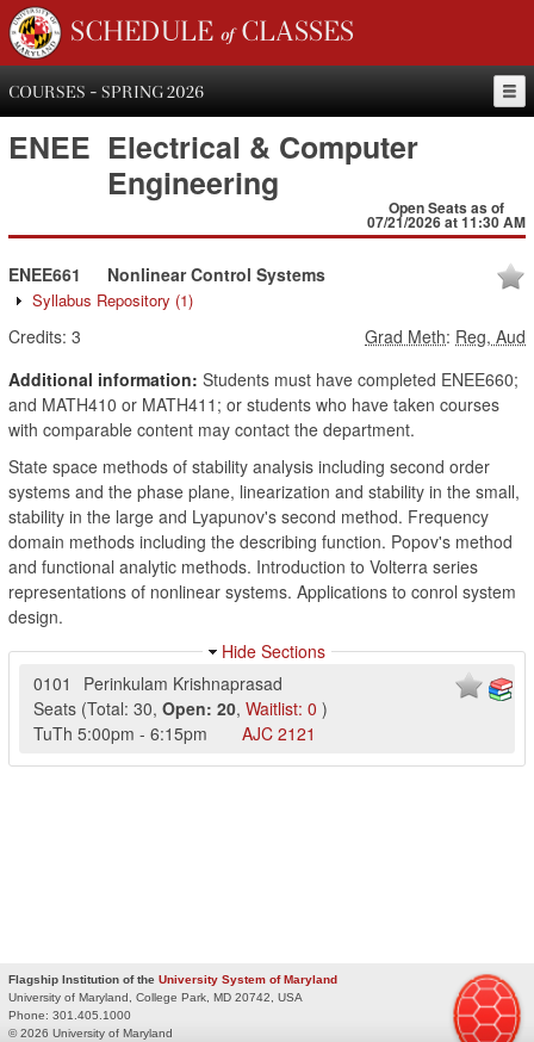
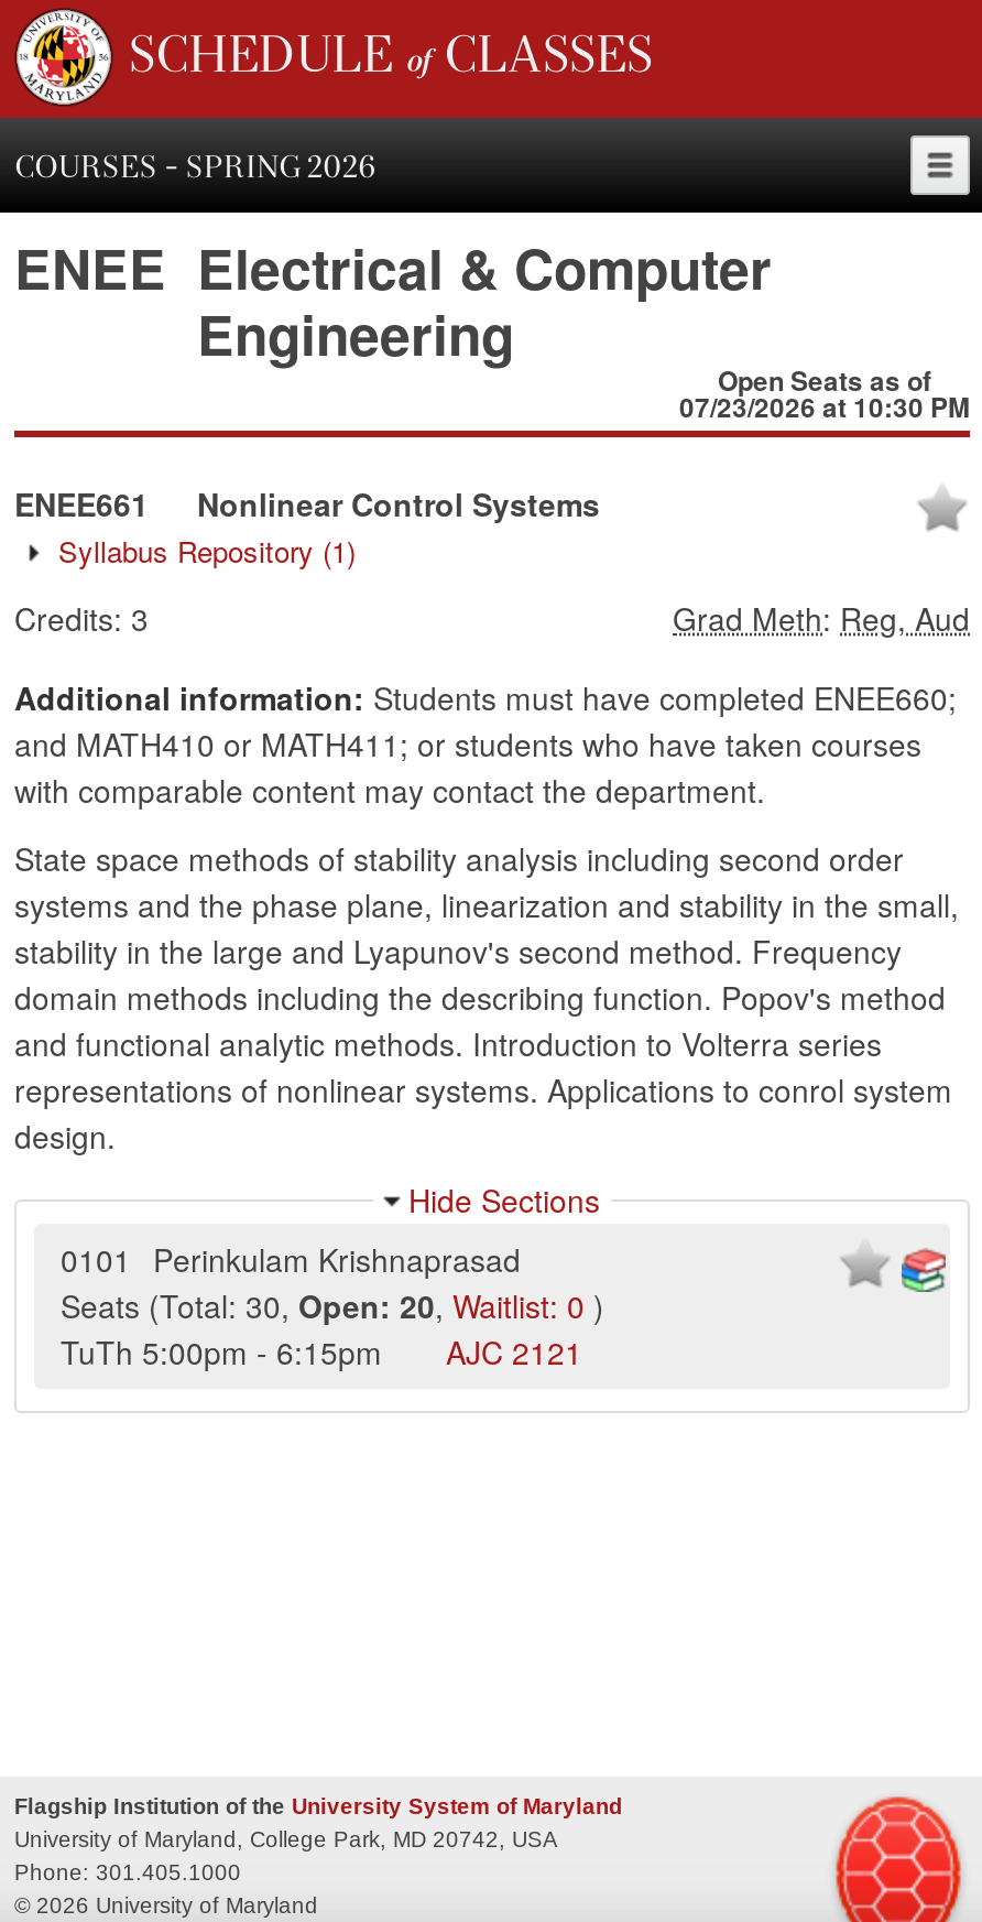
- 07/21/2026 at 11:30 AM
+ 07/23/2026 at 10:30 PM
